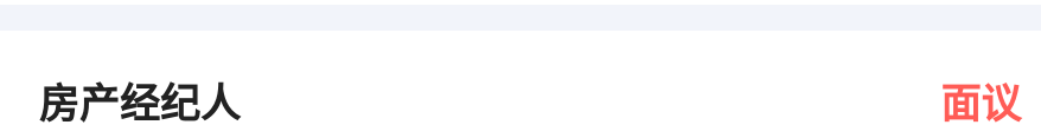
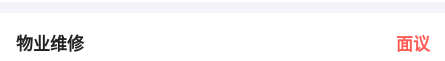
- 房产经纪人
+ 物业维修
